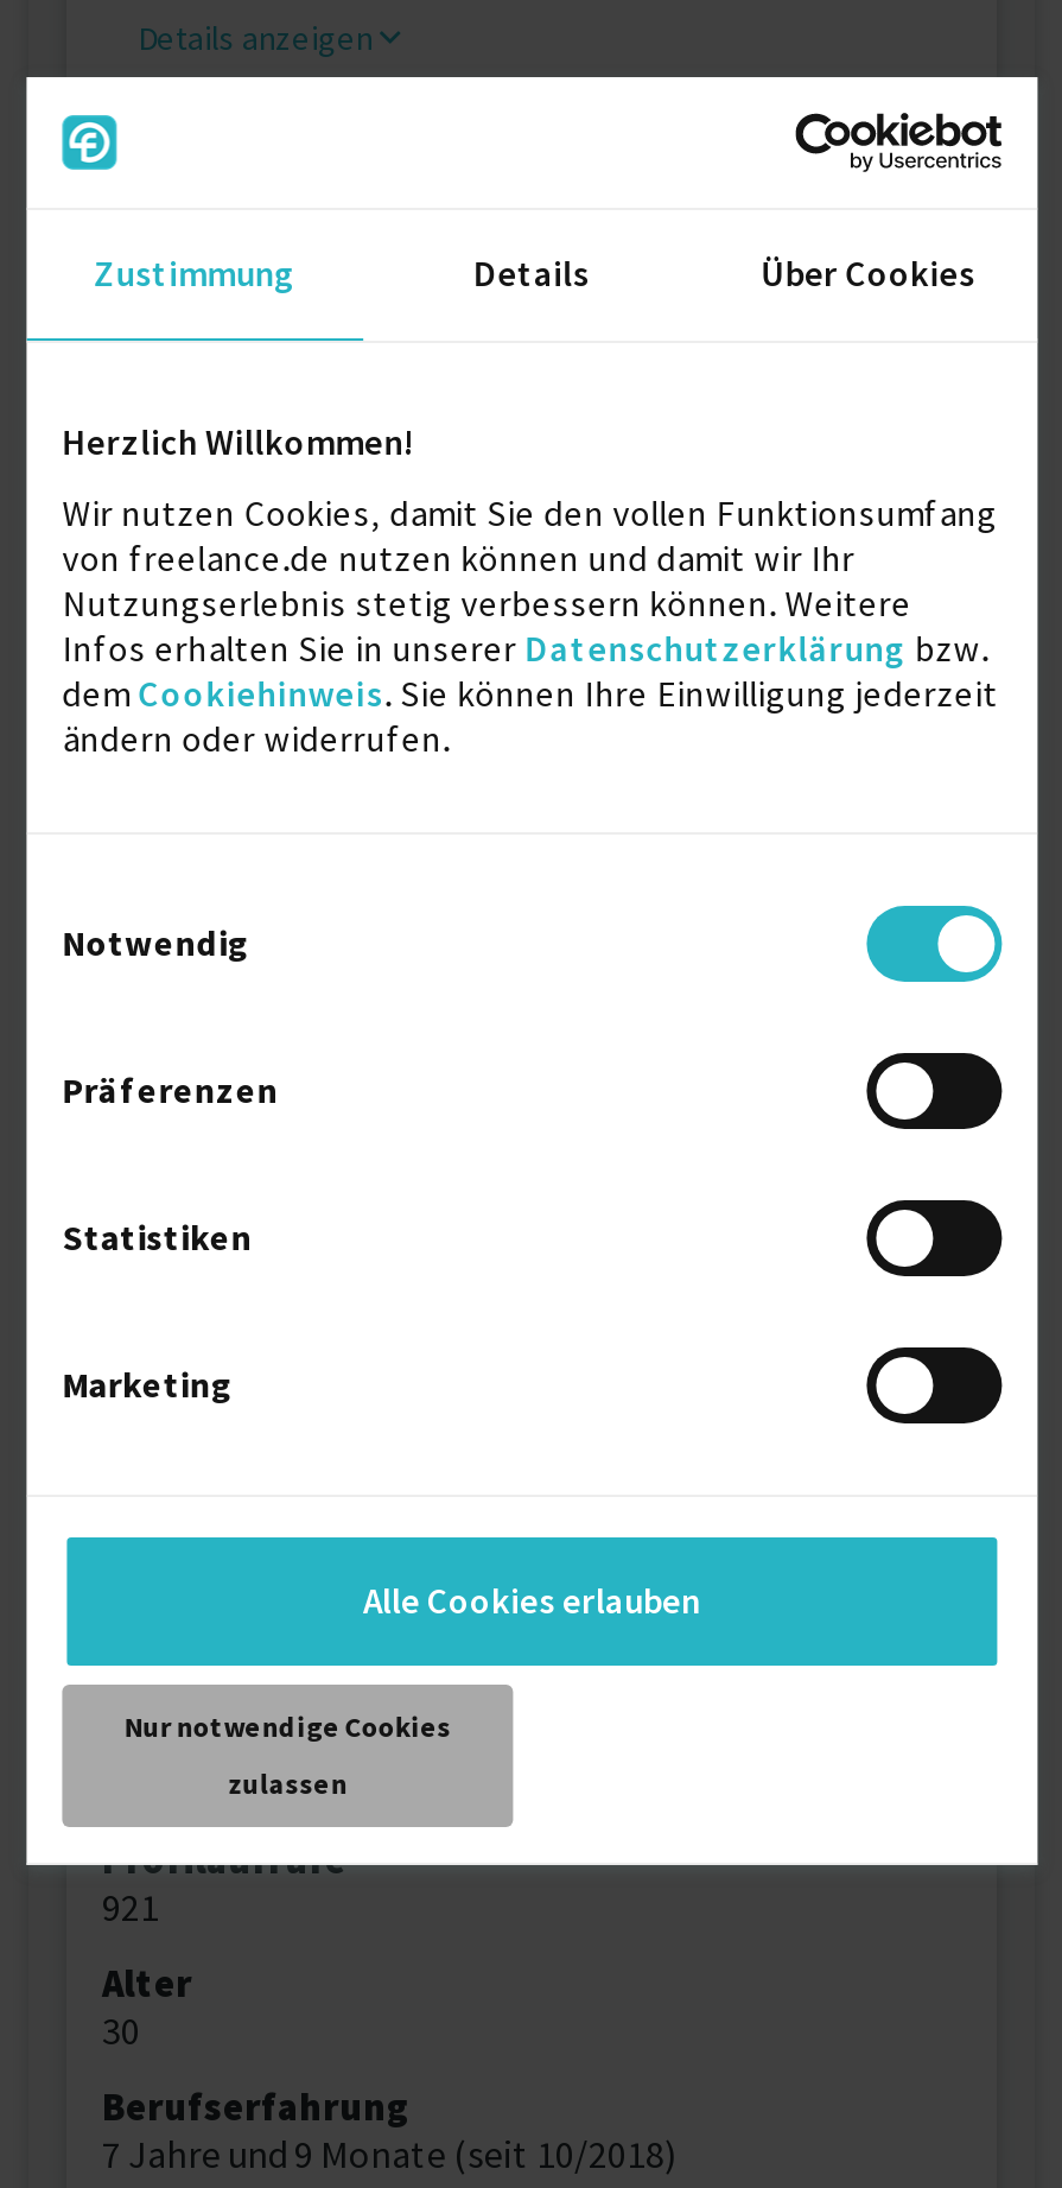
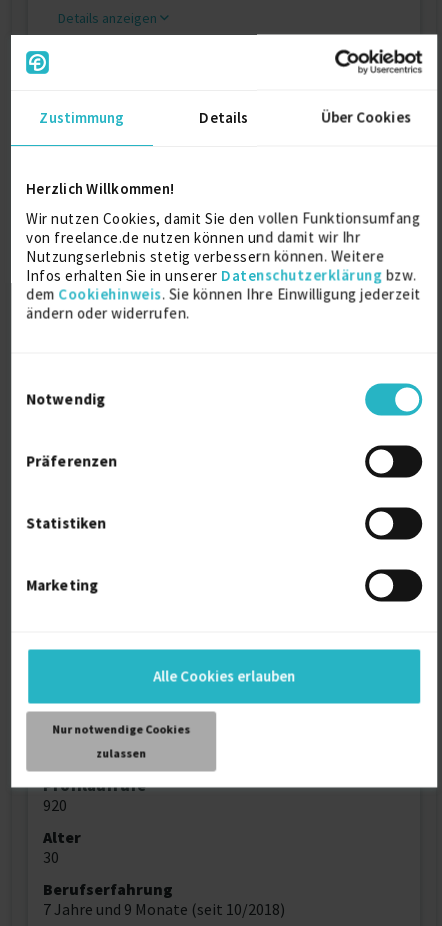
- 921
+ 920
